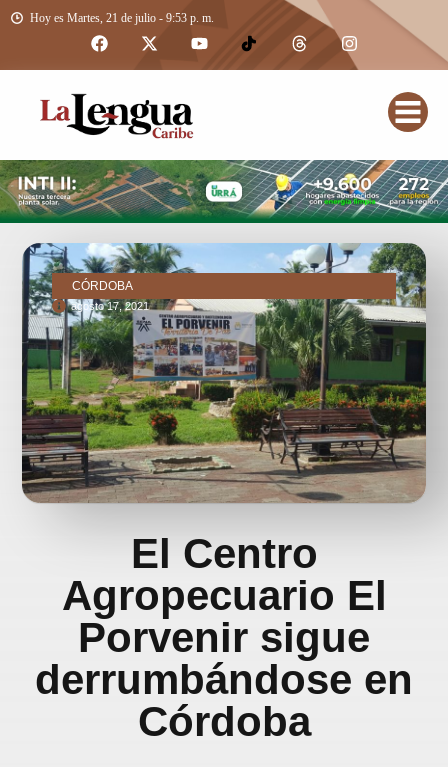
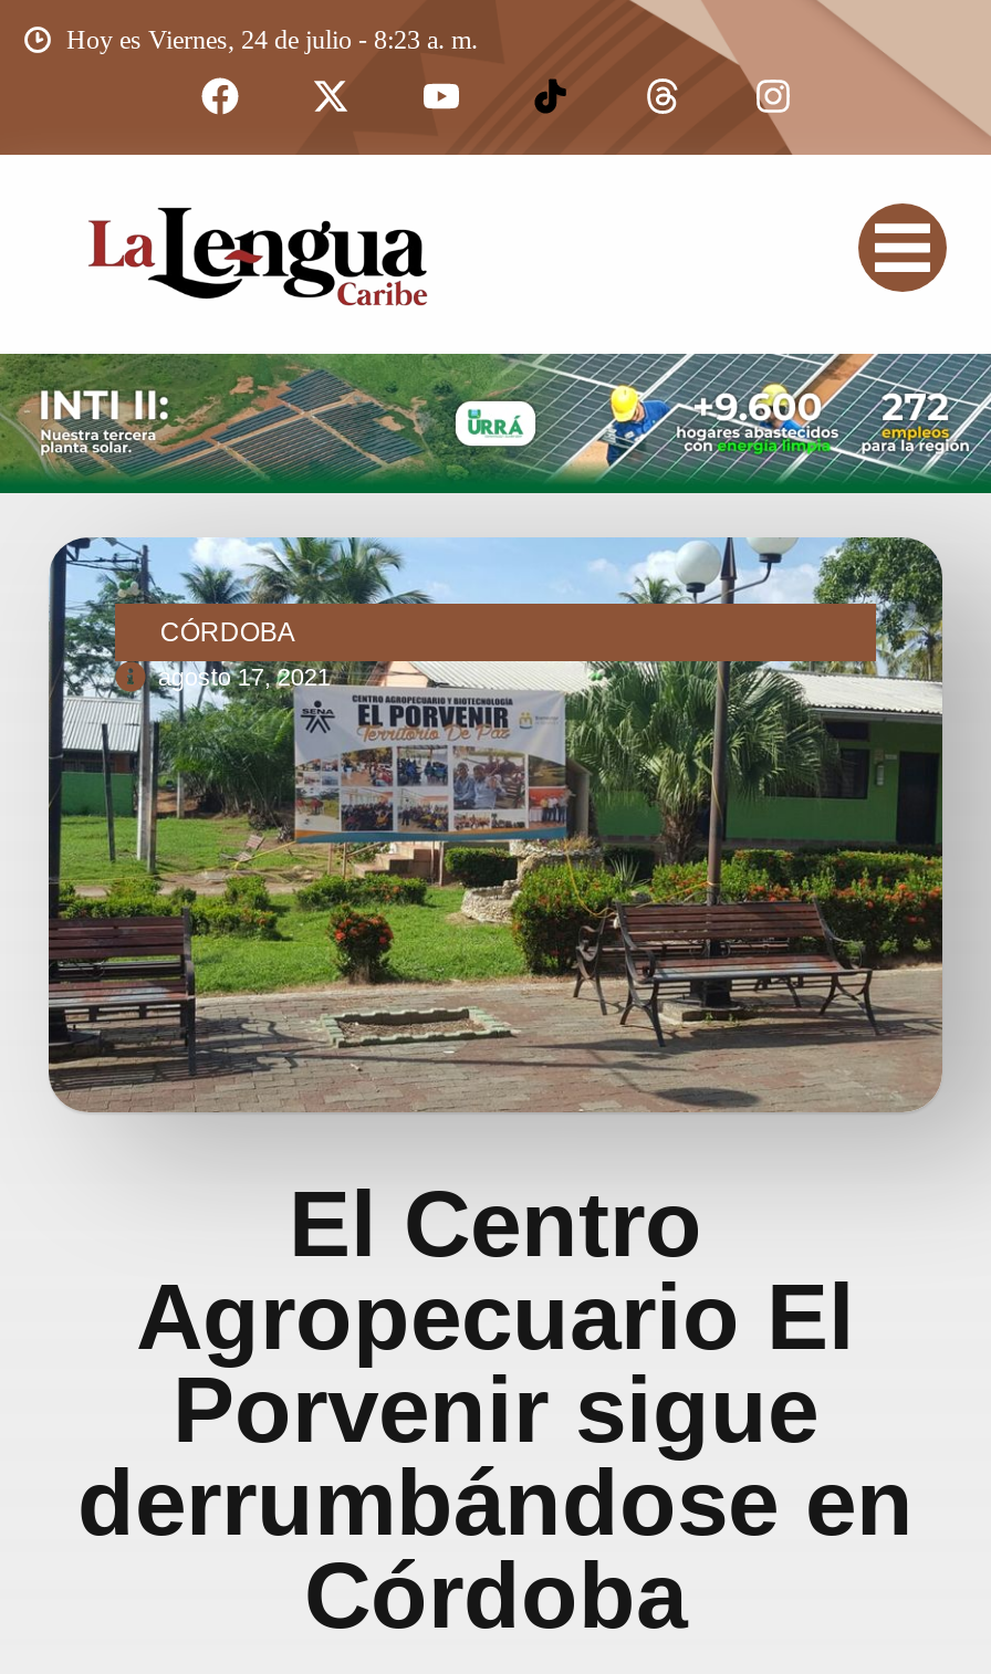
- Hoy es Martes, 21 de julio - 9:53 p. m.
+ Hoy es Viernes, 24 de julio - 8:23 a. m.
